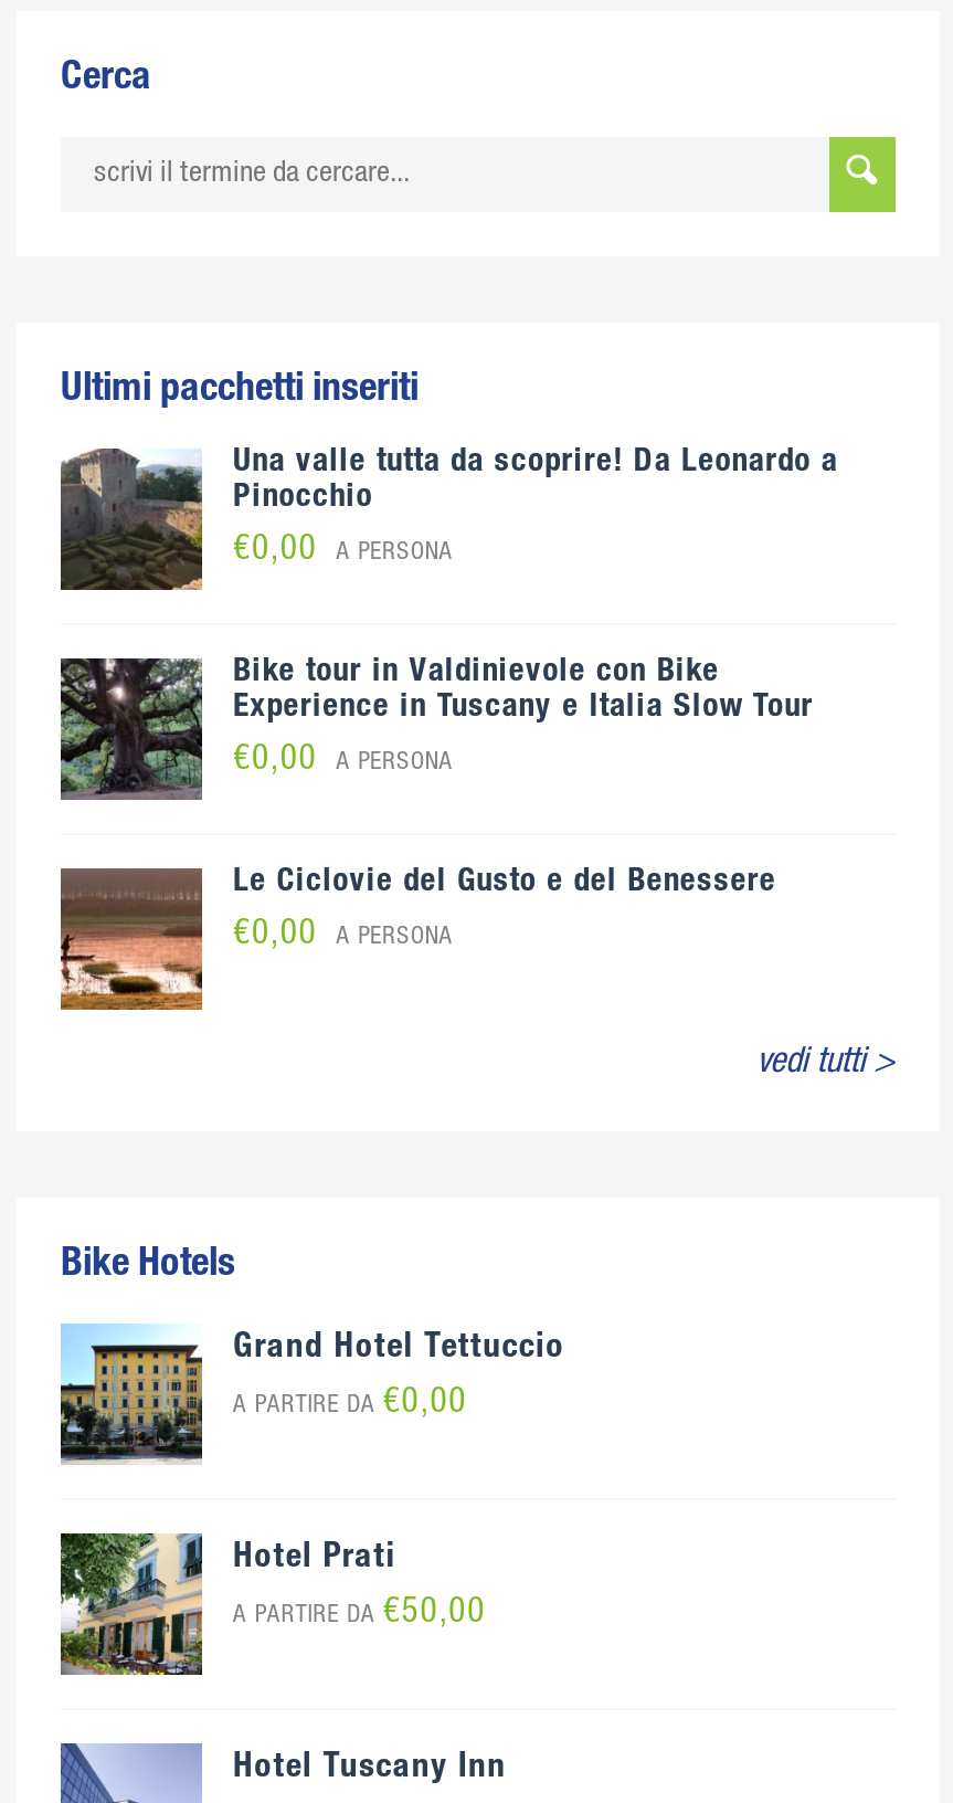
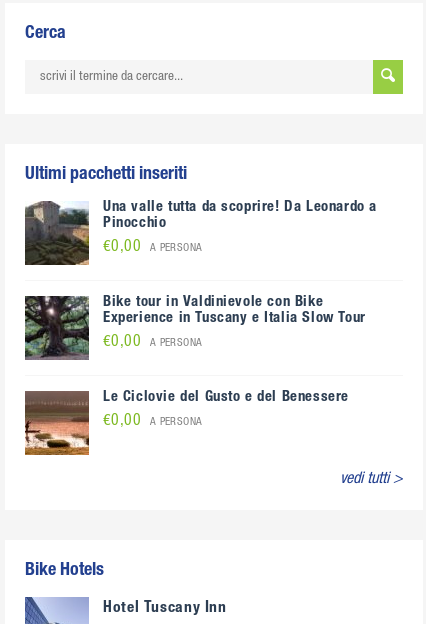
- [image]
- Grand Hotel Tettuccio
- A PARTIRE DA €0,00

- [image]
- Hotel Prati
- A PARTIRE DA €50,00
